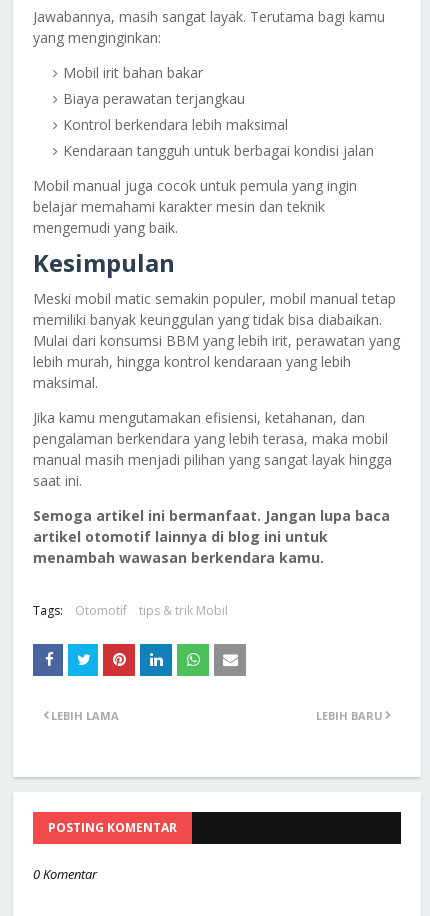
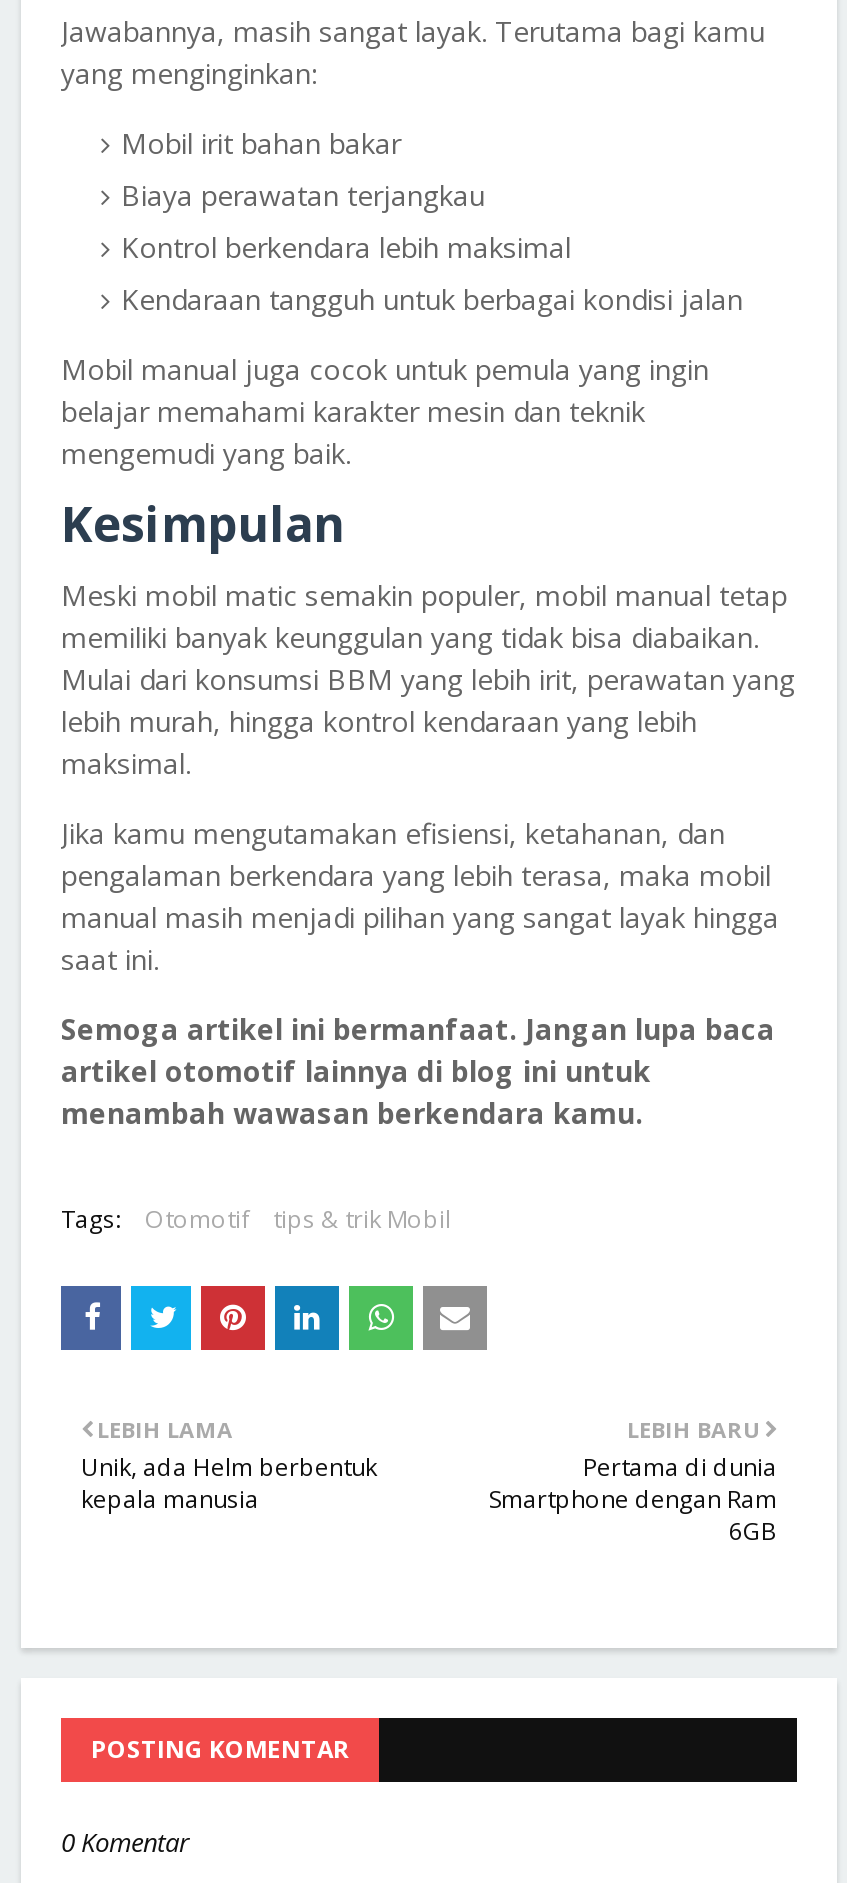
+ Unik, ada Helm berbentuk
+ kepala manusia

+ Pertama di dunia
+ Smartphone dengan Ram
+ 6GB
